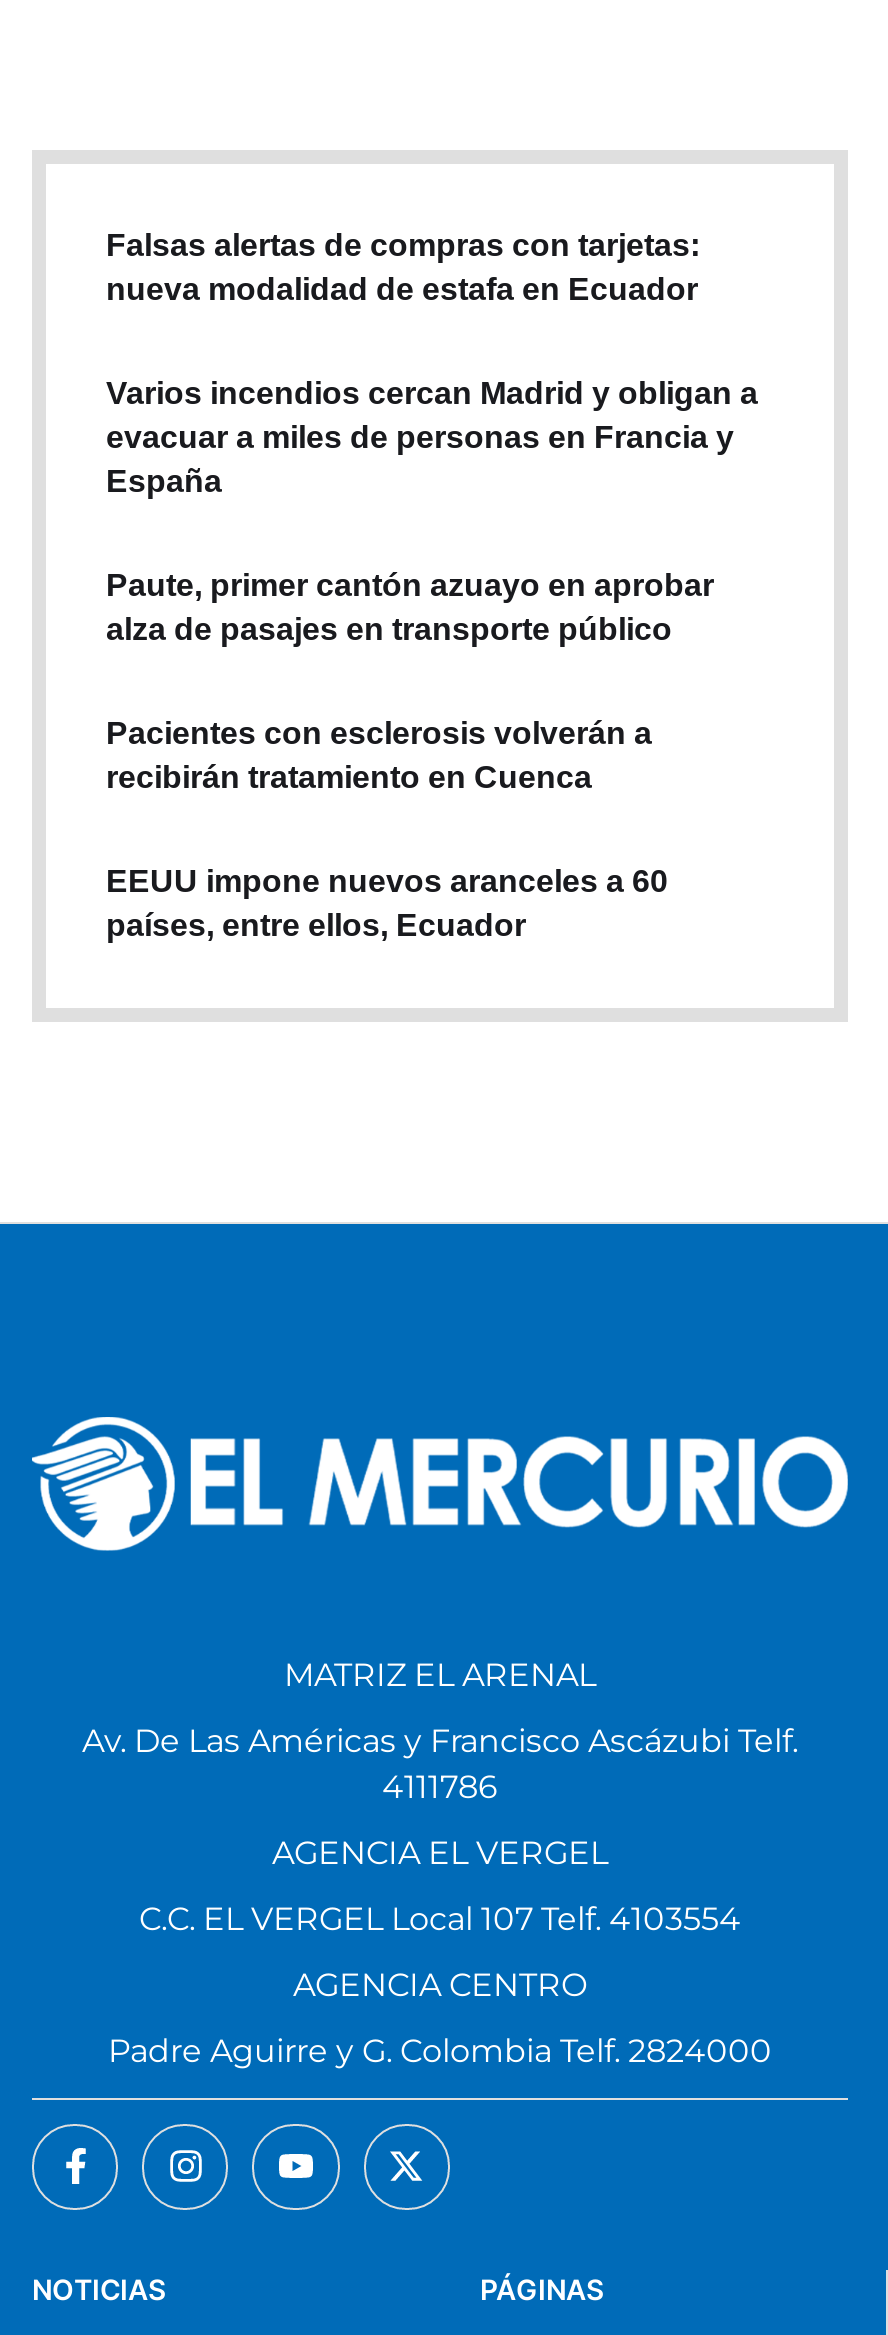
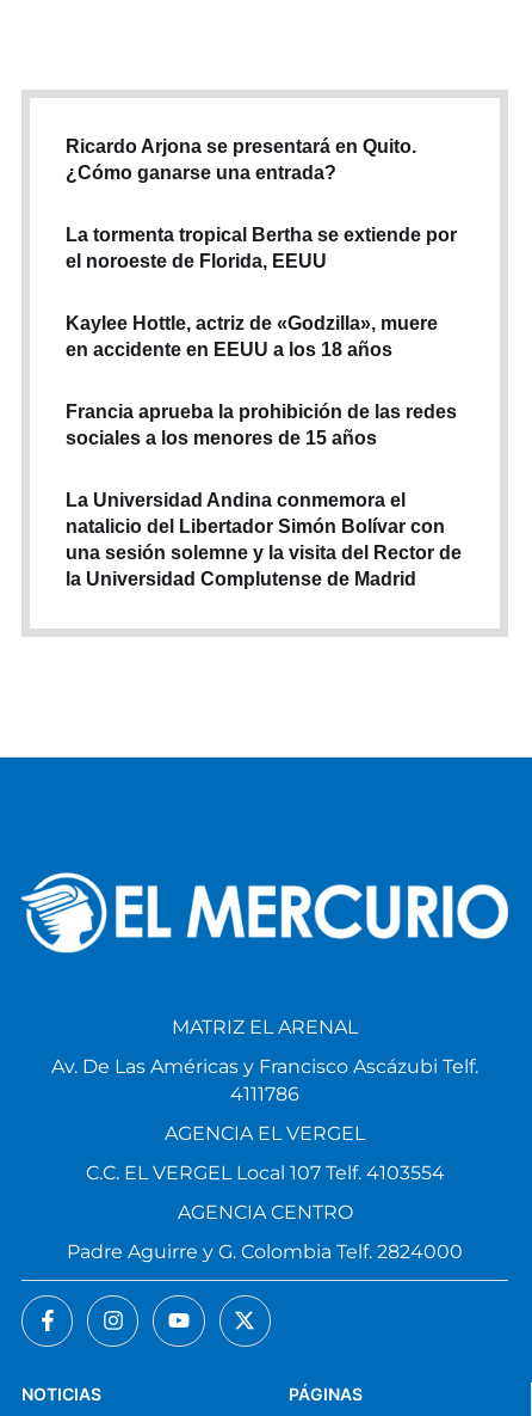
- Falsas alertas de compras con tarjetas:
- nueva modalidad de estafa en Ecuador
+ Ricardo Arjona se presentará en Quito.
+ ¿Cómo ganarse una entrada?

- Varios incendios cercan Madrid y obligan a
- evacuar a miles de personas en Francia y
- España
+ La tormenta tropical Bertha se extiende por
+ el noroeste de Florida, EEUU

- Paute, primer cantón azuayo en aprobar
- alza de pasajes en transporte público
+ Kaylee Hottle, actriz de «Godzilla», muere
+ en accidente en EEUU a los 18 años

- Pacientes con esclerosis volverán a
- recibirán tratamiento en Cuenca
+ Francia aprueba la prohibición de las redes
+ sociales a los menores de 15 años

- EEUU impone nuevos aranceles a 60
- países, entre ellos, Ecuador
+ La Universidad Andina conmemora el
+ natalicio del Libertador Simón Bolívar con
+ una sesión solemne y la visita del Rector de
+ la Universidad Complutense de Madrid
